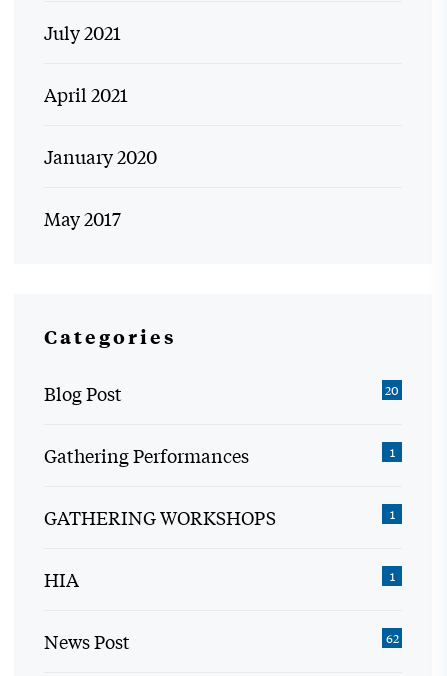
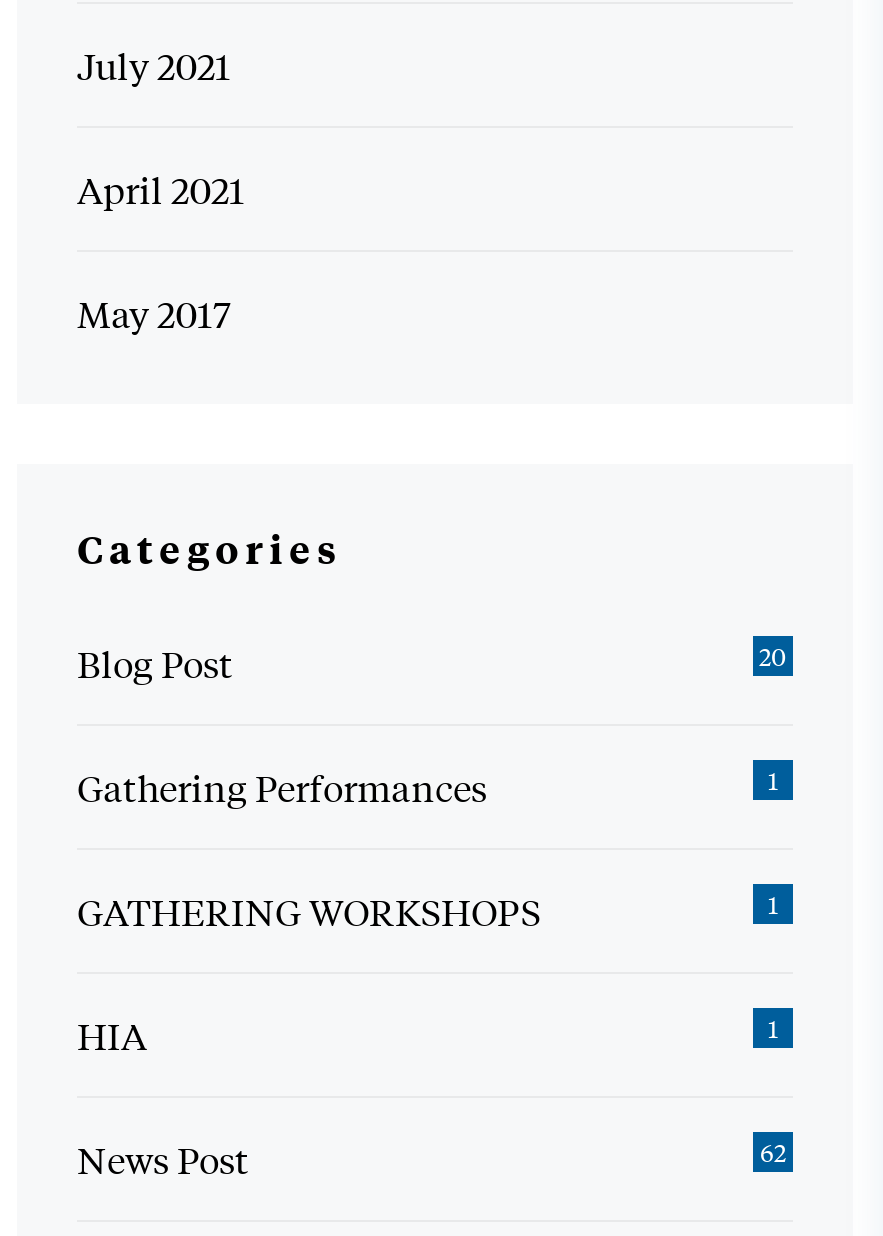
- January 2020
